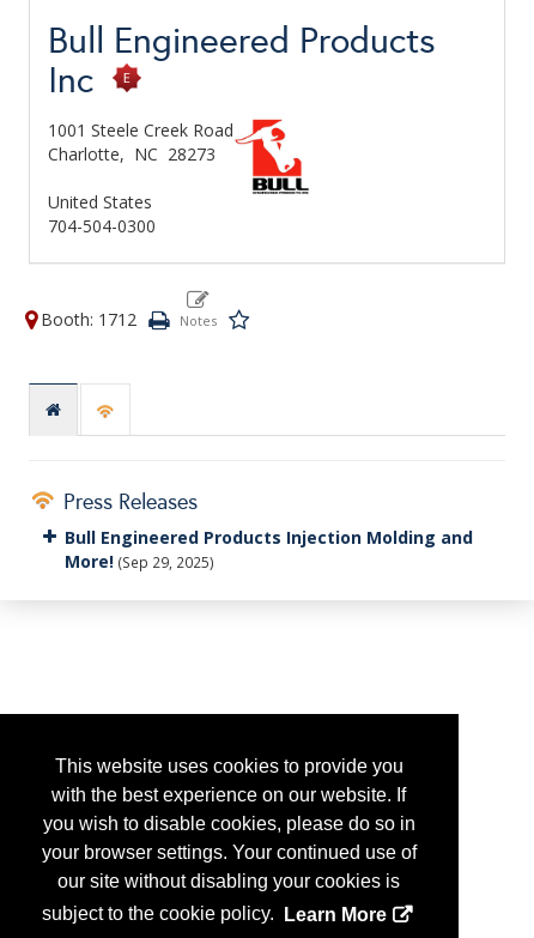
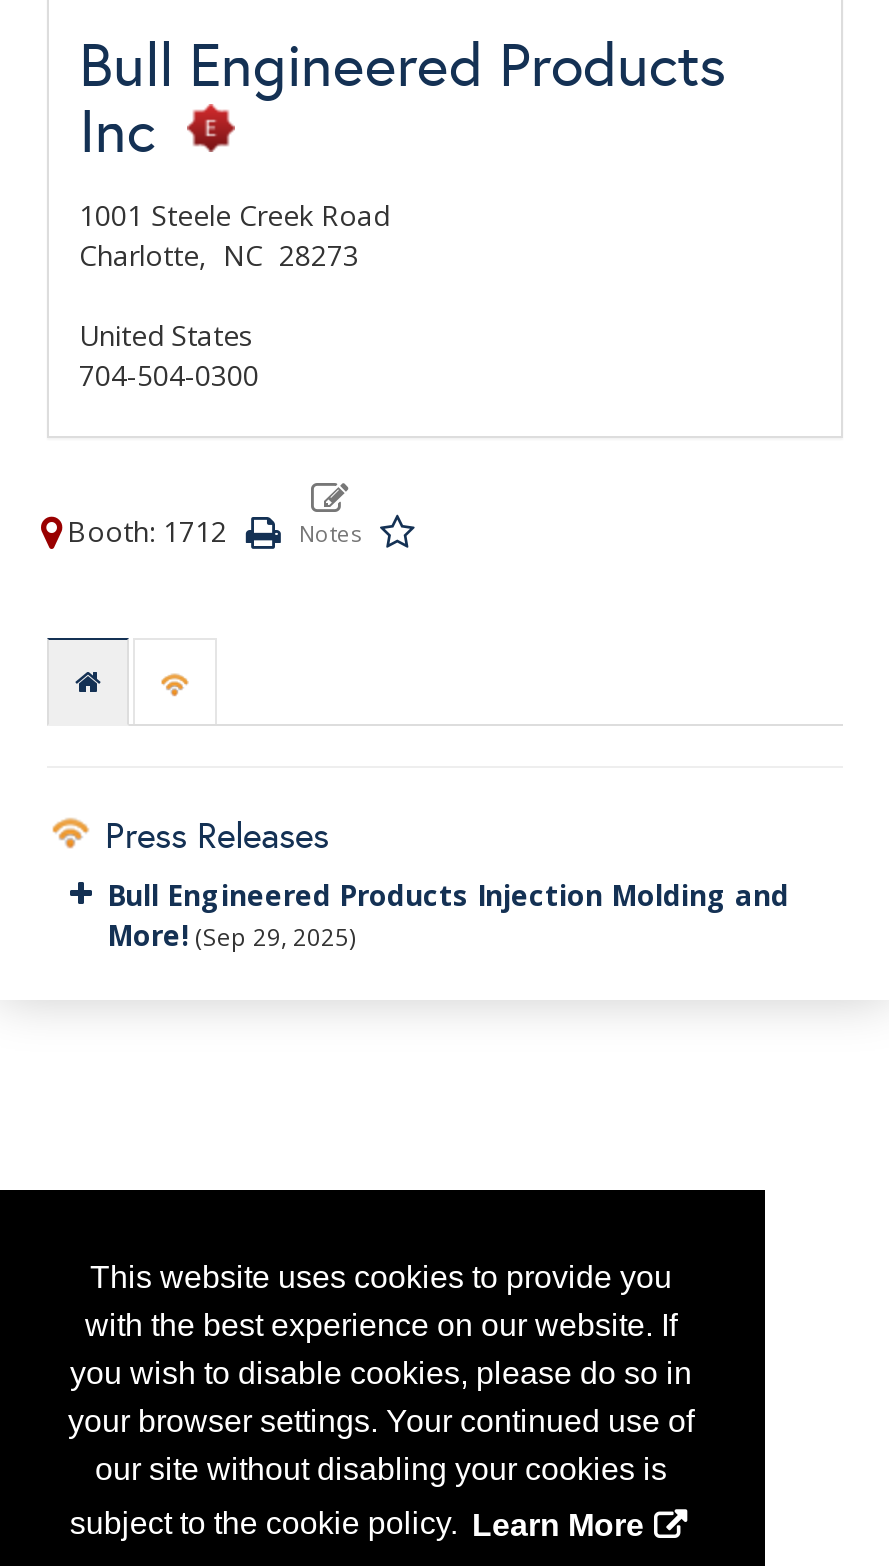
- [image]
